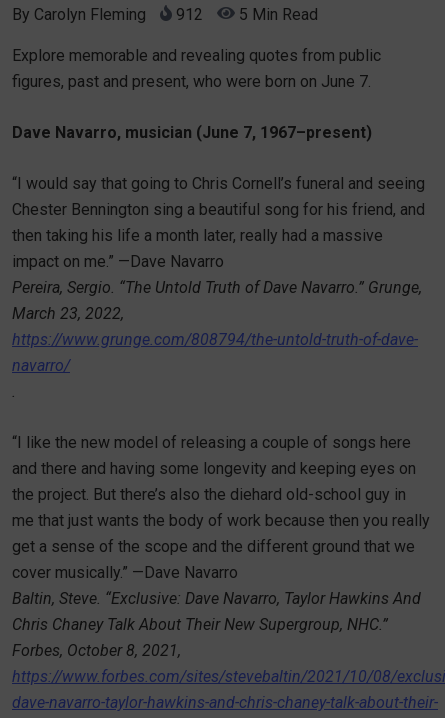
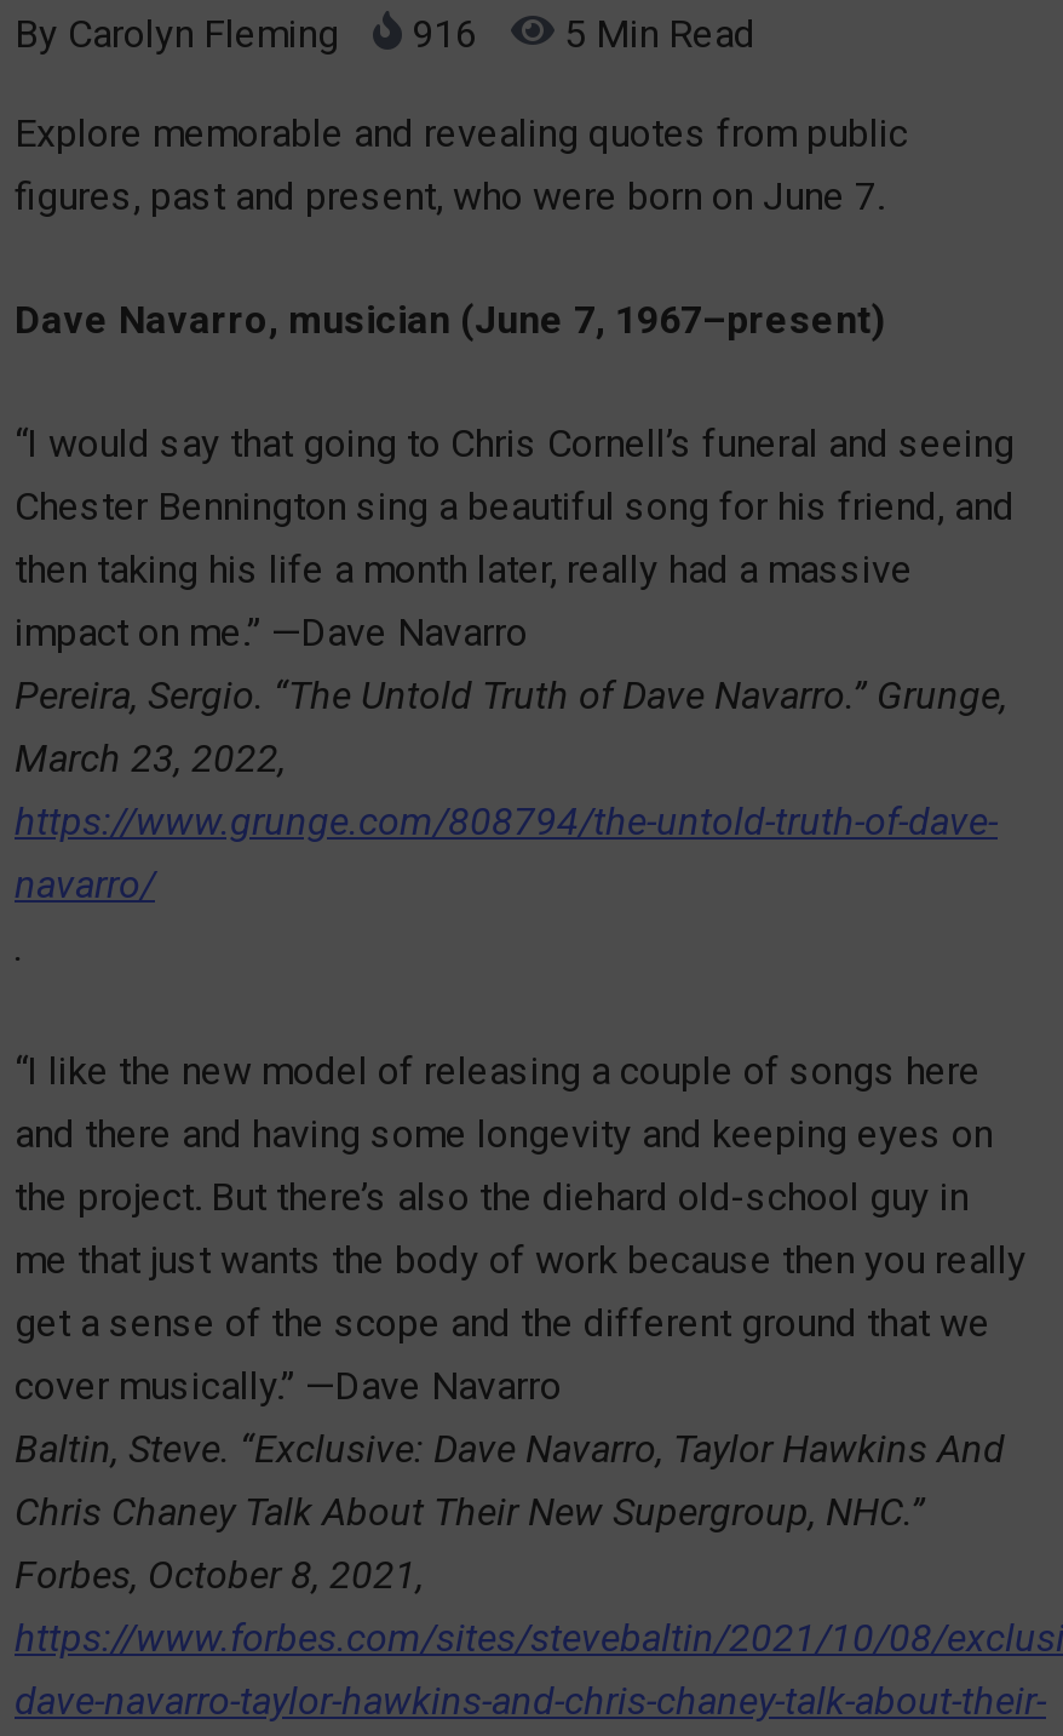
- By Carolyn Fleming 912 5 Min Read
+ By Carolyn Fleming 916 5 Min Read
